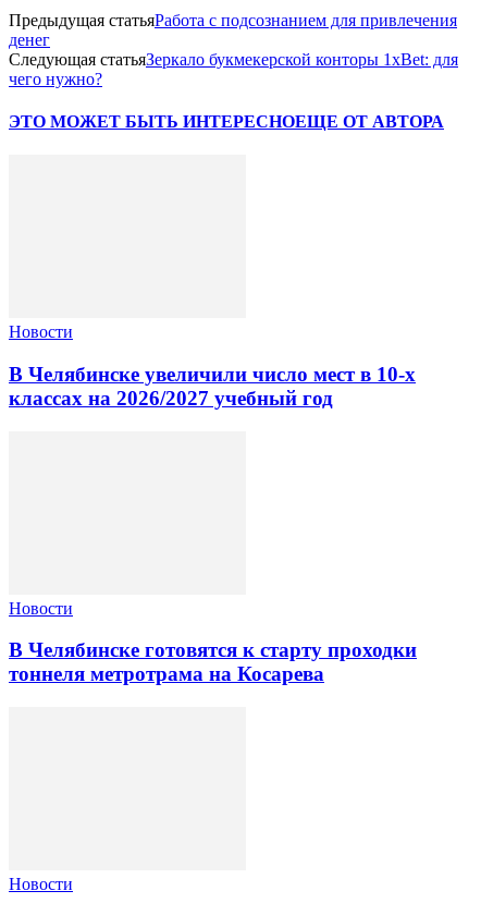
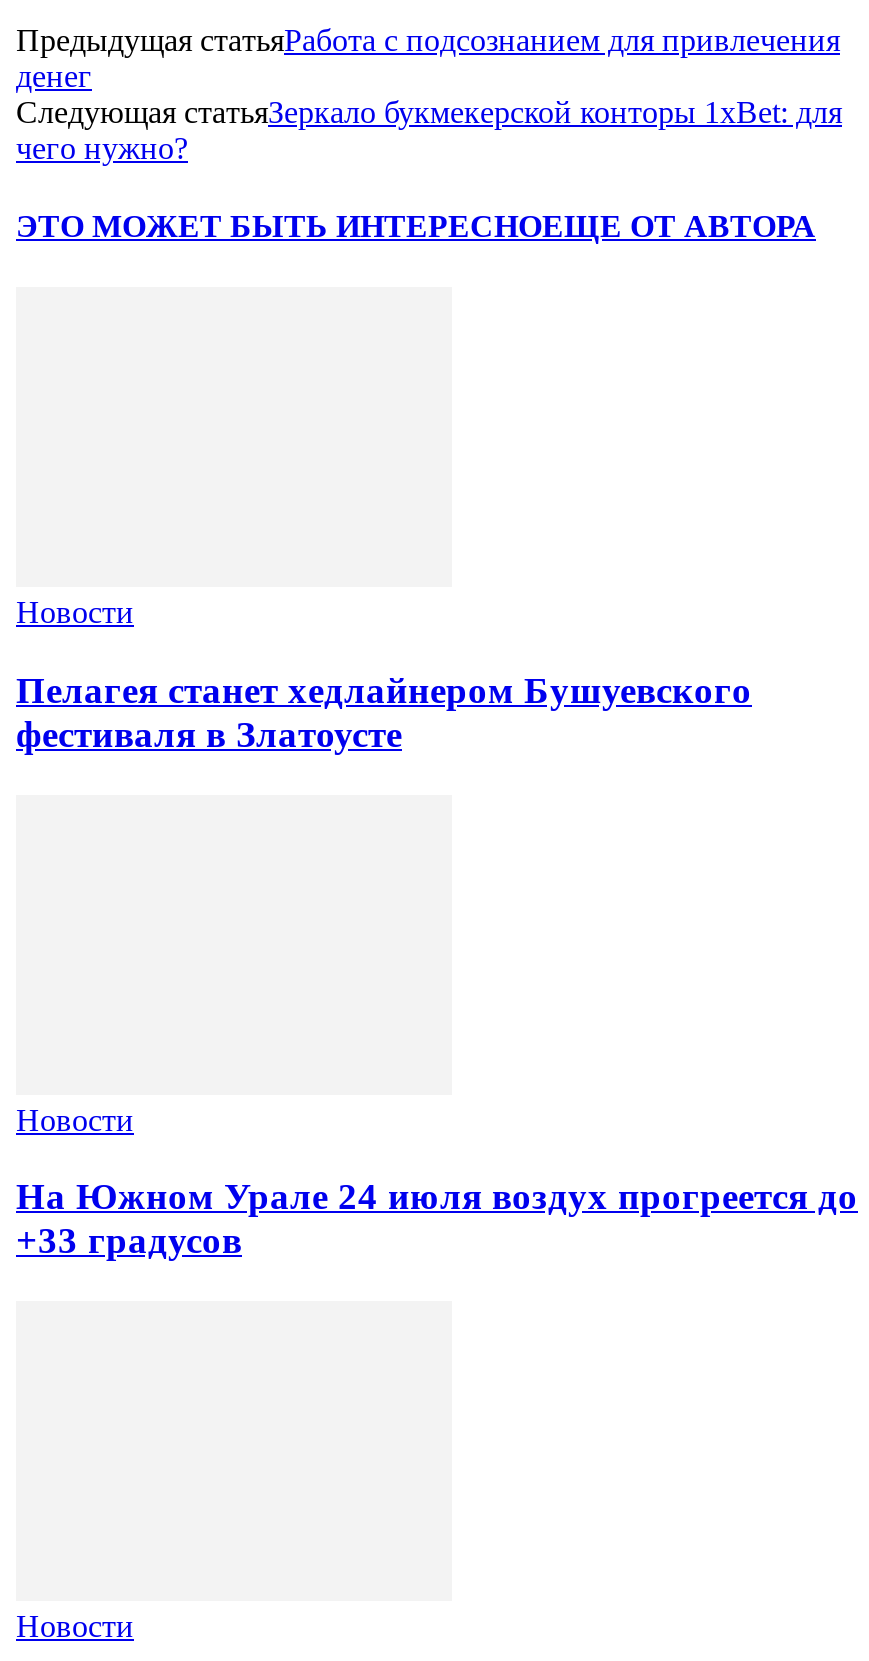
- В Челябинске увеличили число мест в 10‑х
- классах на 2026/2027 учебный год
+ Пелагея станет хедлайнером Бушуевского
+ фестиваля в Златоусте

- В Челябинске готовятся к старту проходки
- тоннеля метротрама на Косарева
+ На Южном Урале 24 июля воздух прогреется до
+ +33 градусов
